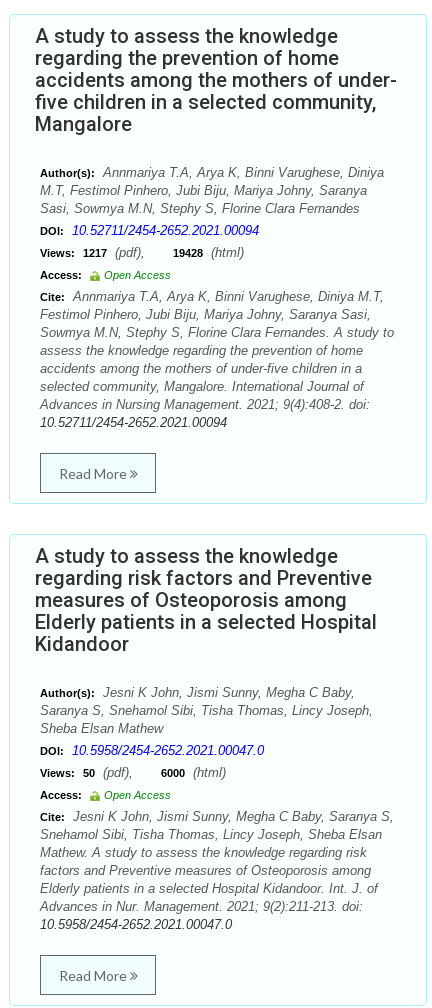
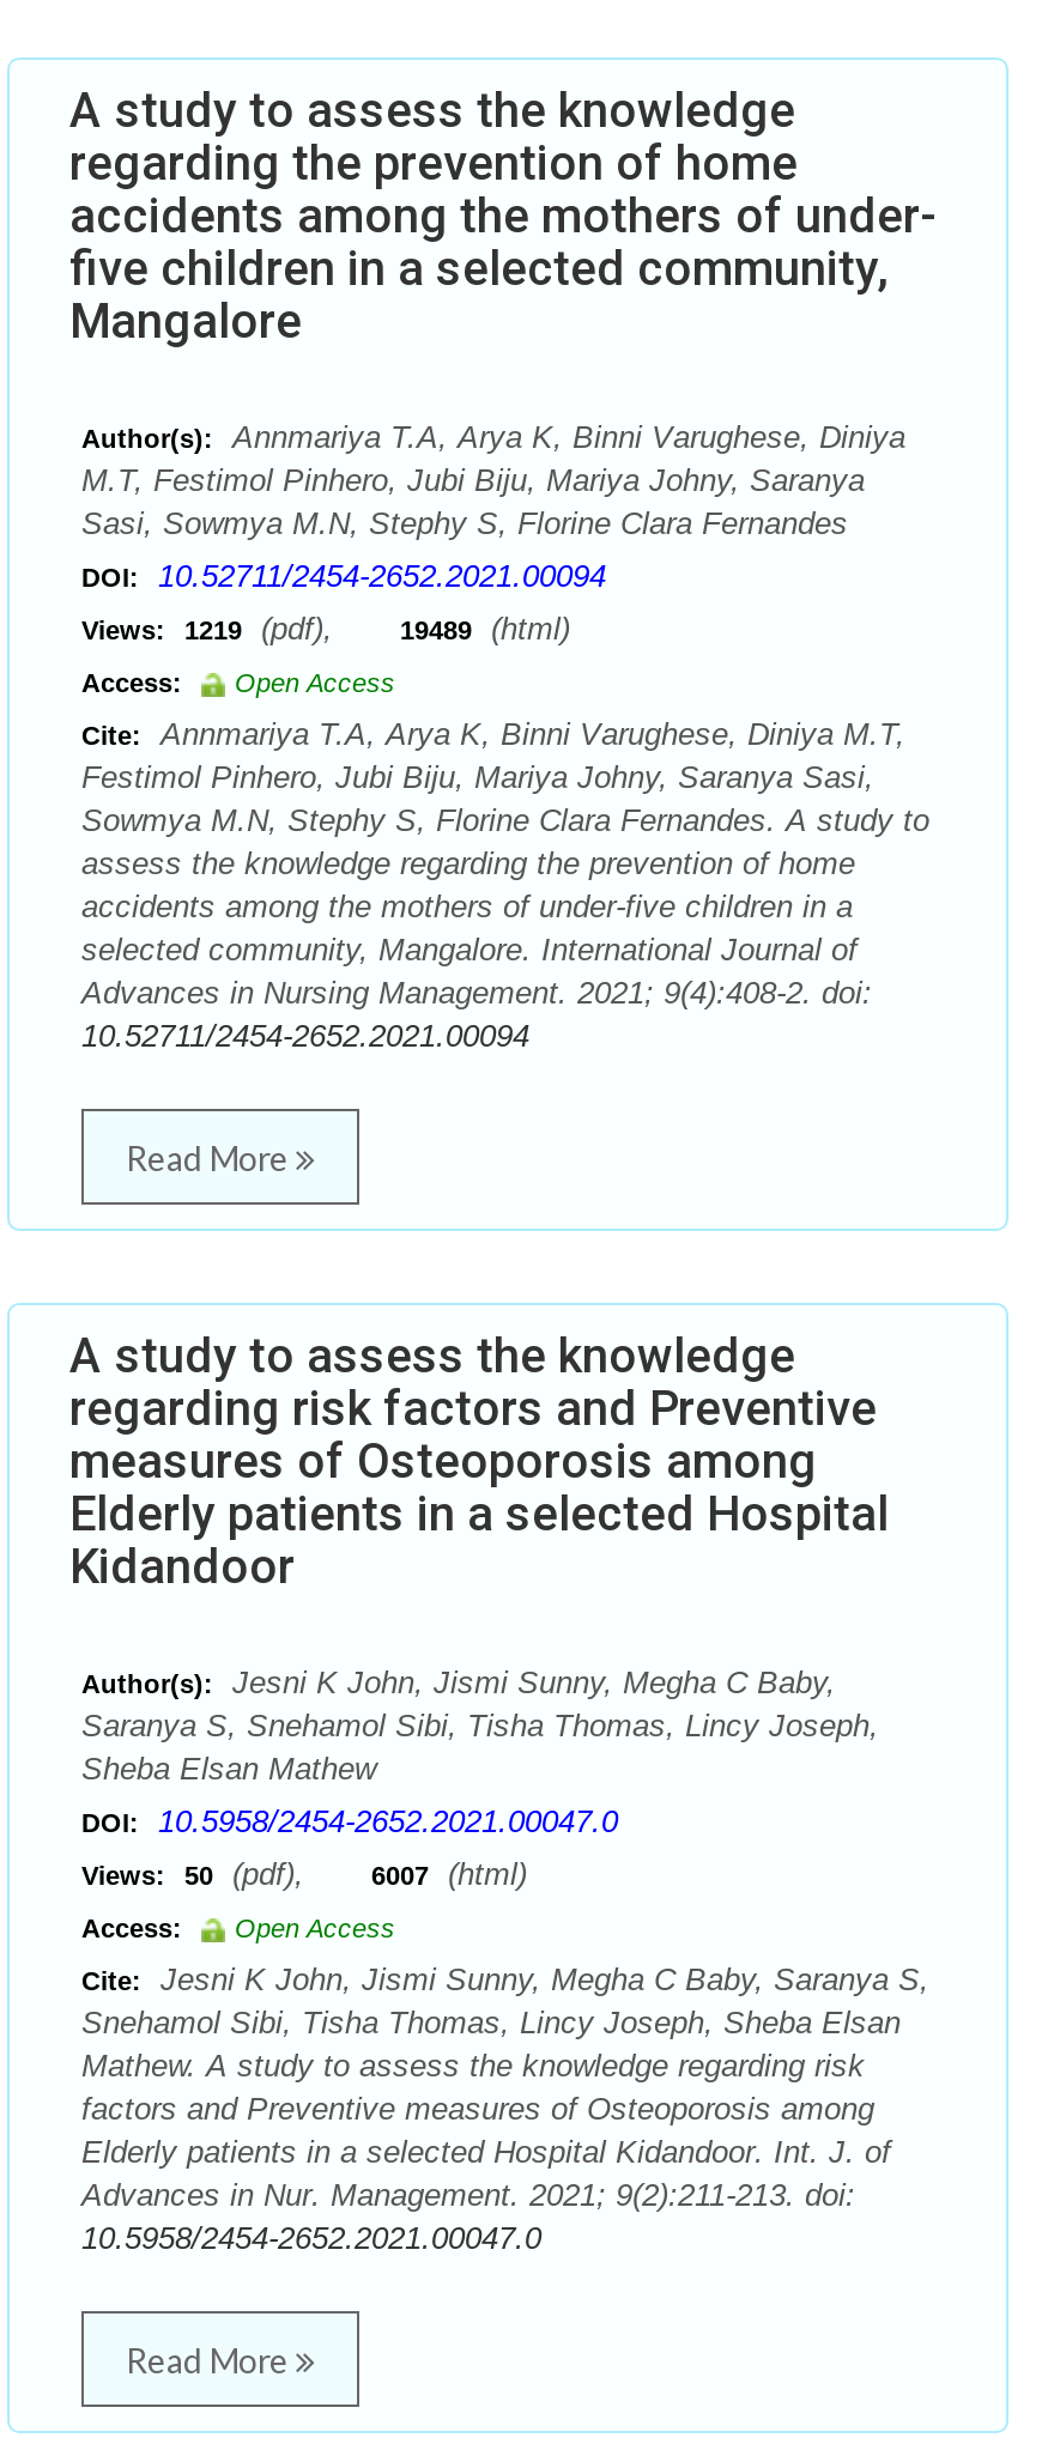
- Views: 1217 (pdf), 19428 (html)
+ Views: 1219 (pdf), 19489 (html)

- Views: 50 (pdf), 6000 (html)
+ Views: 50 (pdf), 6007 (html)
